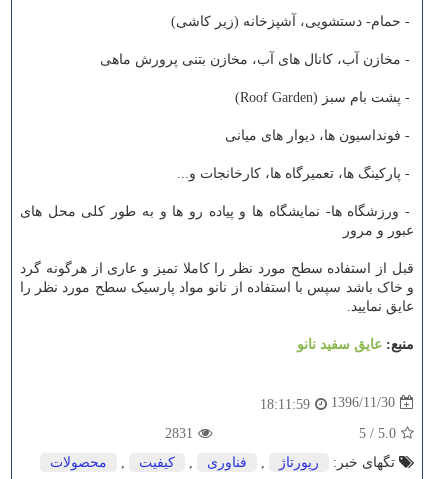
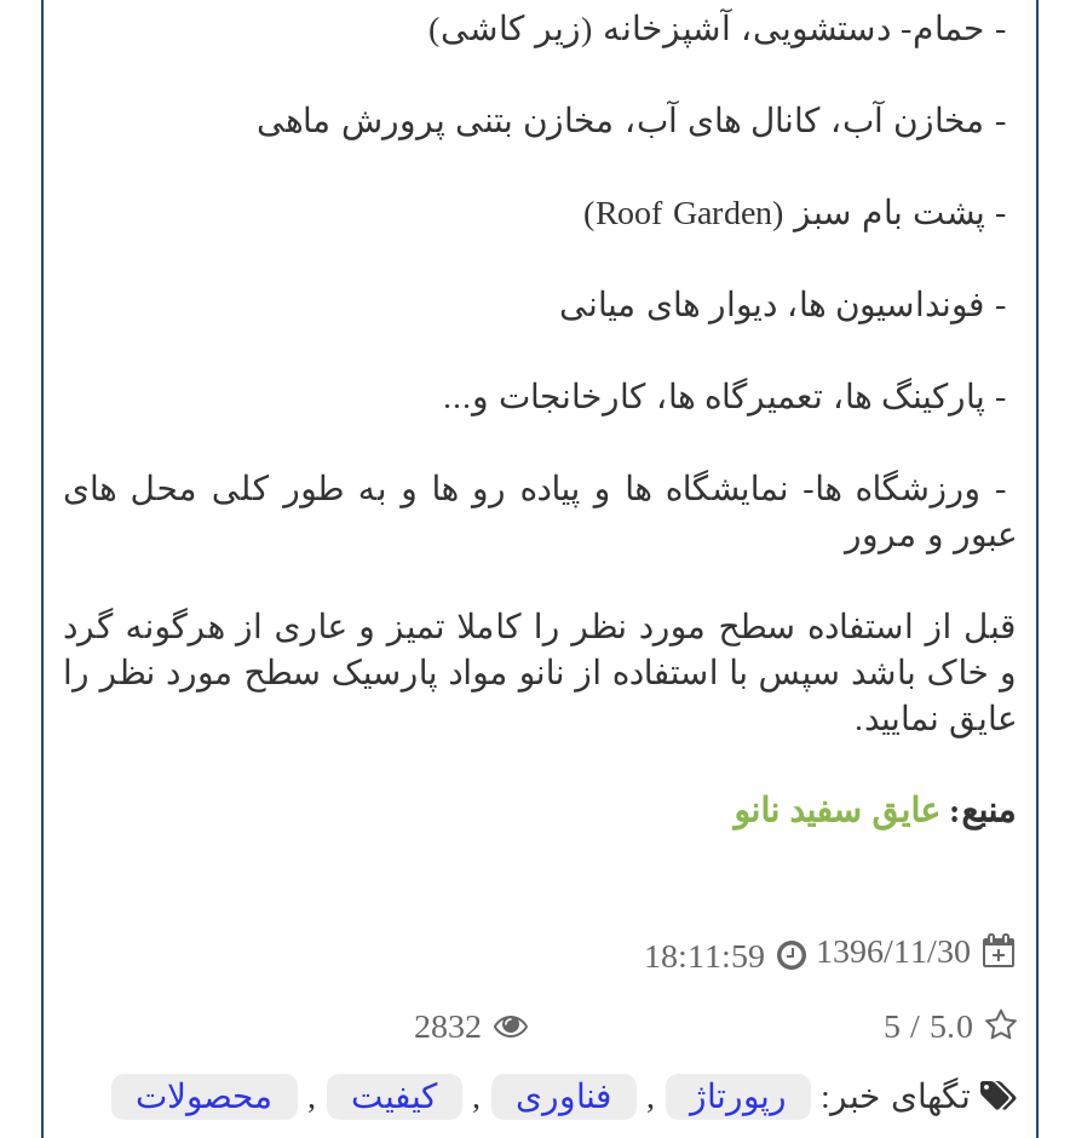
- 2831
+ 2832
